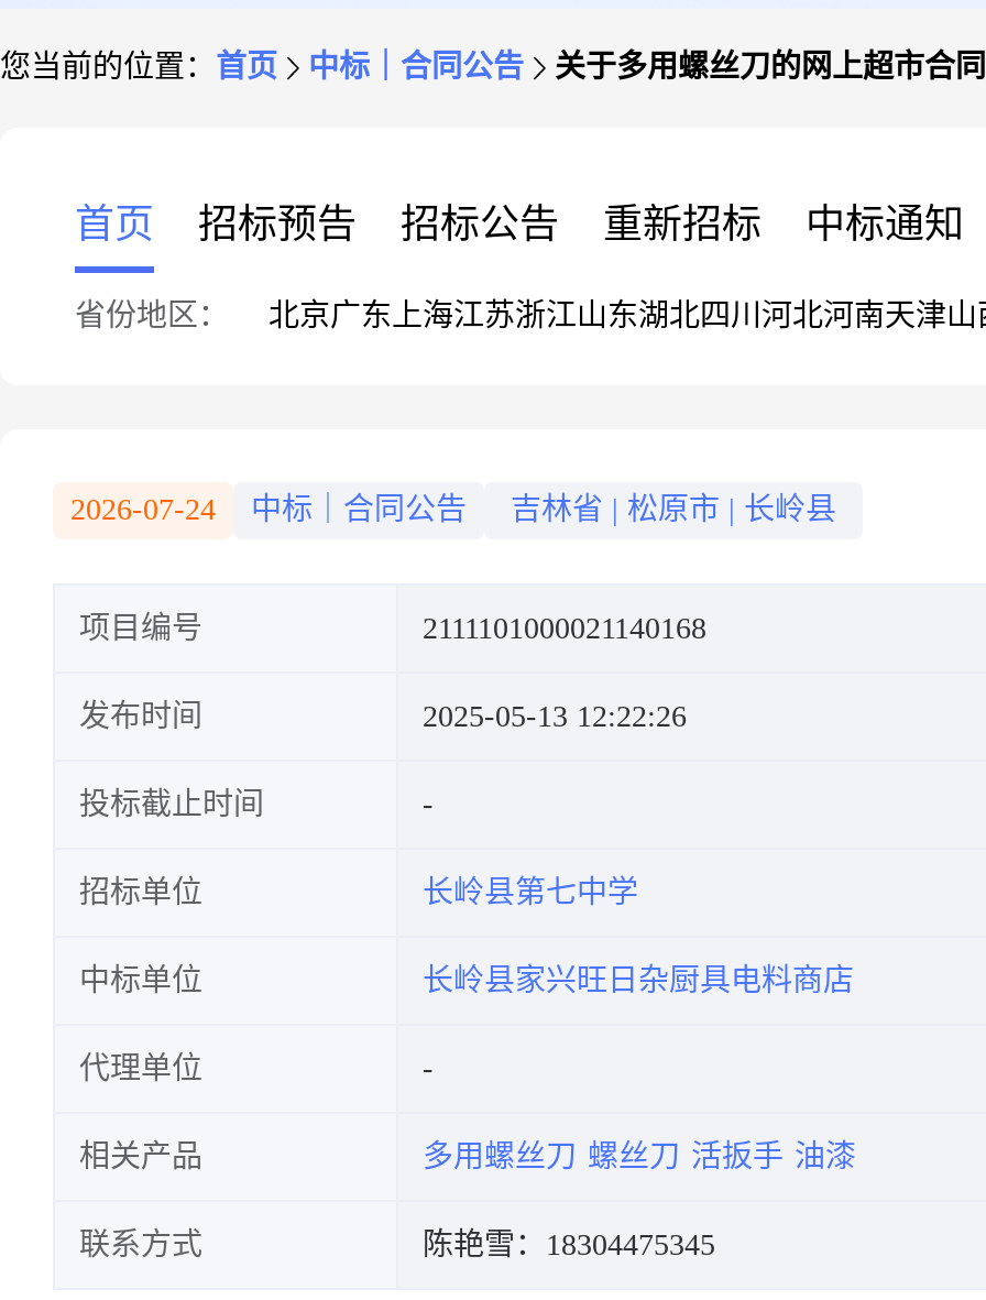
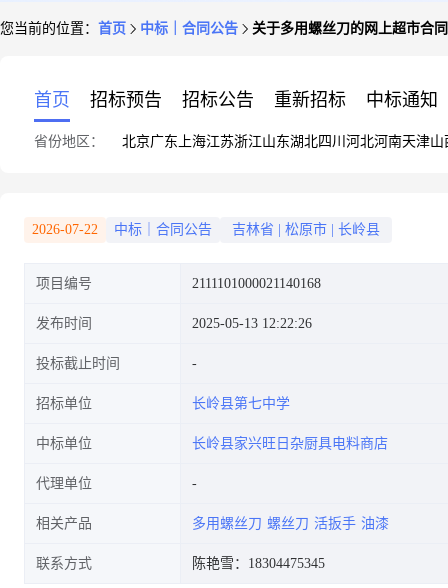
- 2026-07-24
+ 2026-07-22
